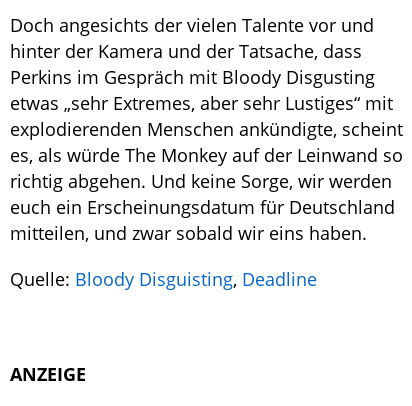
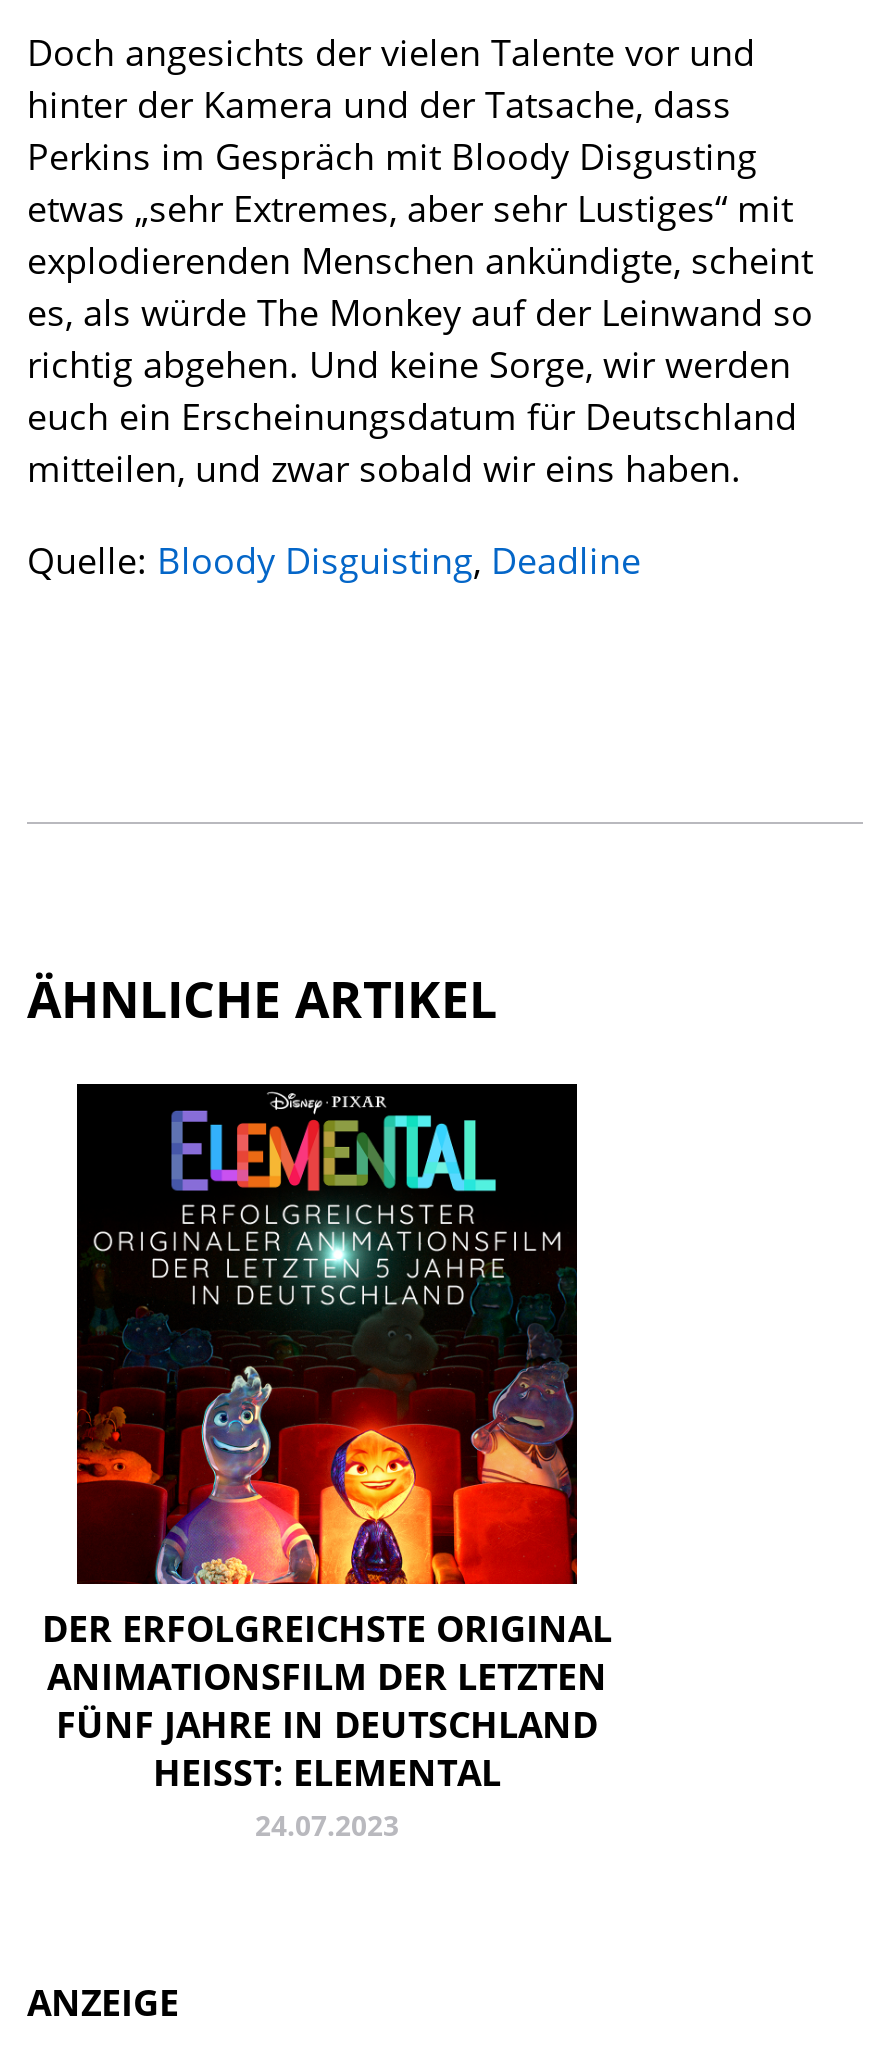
+ ÄHNLICHE ARTIKEL

+ [image]
+ DER ERFOLGREICHSTE ORIGINAL
+ ANIMATIONSFILM DER LETZTEN
+ FÜNF JAHRE IN DEUTSCHLAND
+ HEISST: ELEMENTAL
+ 24.07.2023
